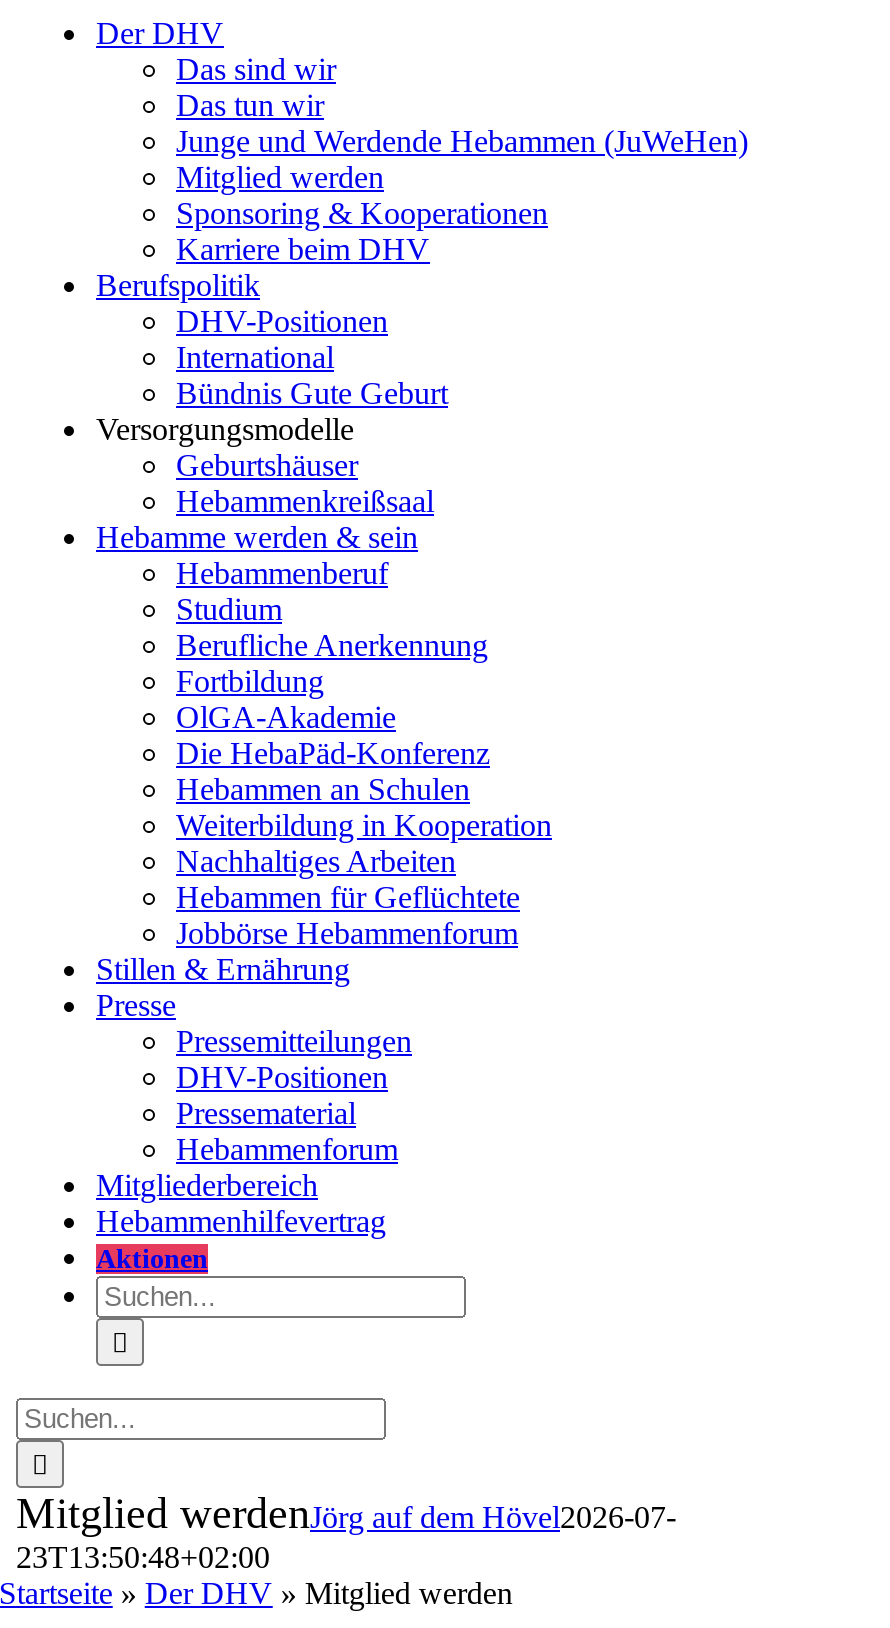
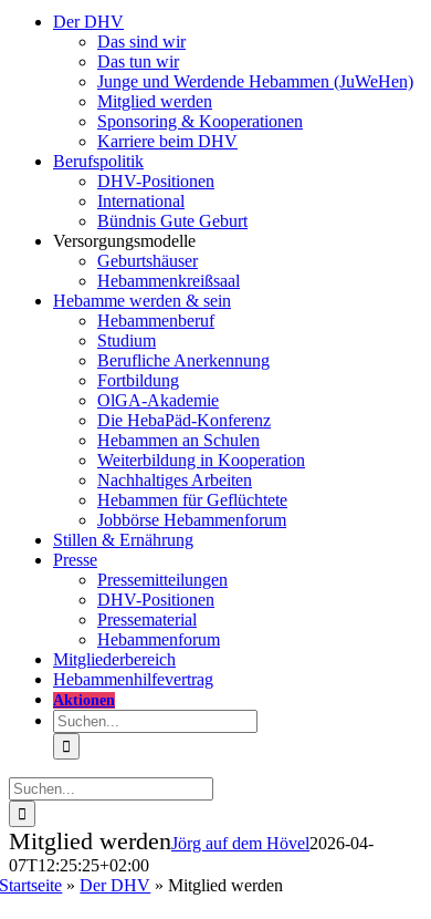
- Mitglied werdenJörg auf dem Hövel2026-07-
- 23T13:50:48+02:00
+ Mitglied werdenJörg auf dem Hövel2026-04-
+ 07T12:25:25+02:00
